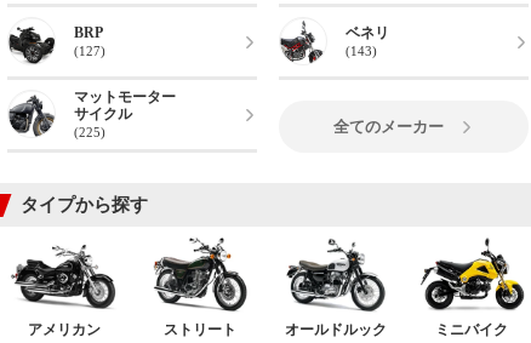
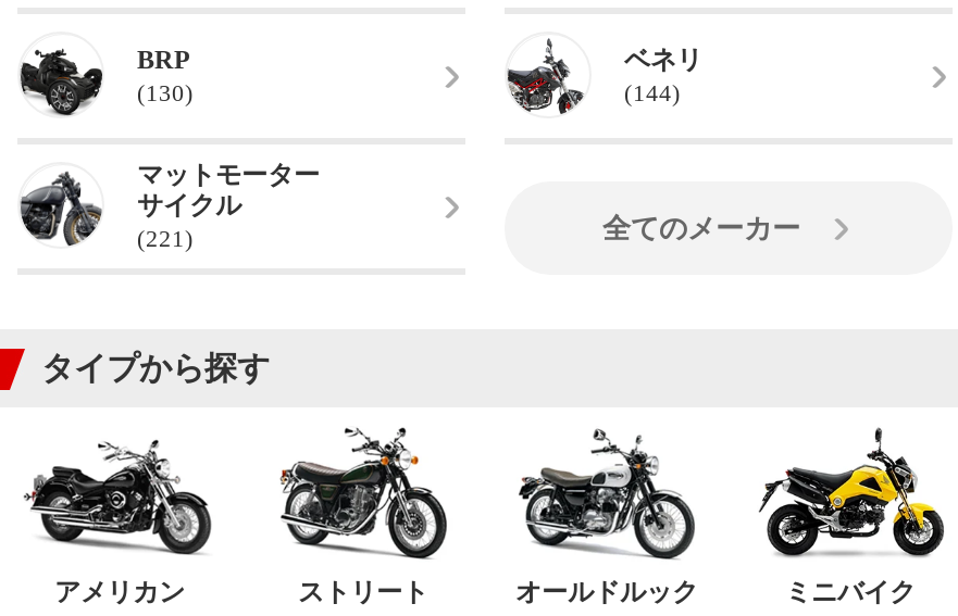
- (127)
+ (130)

- (143)
+ (144)

- (225)
+ (221)
